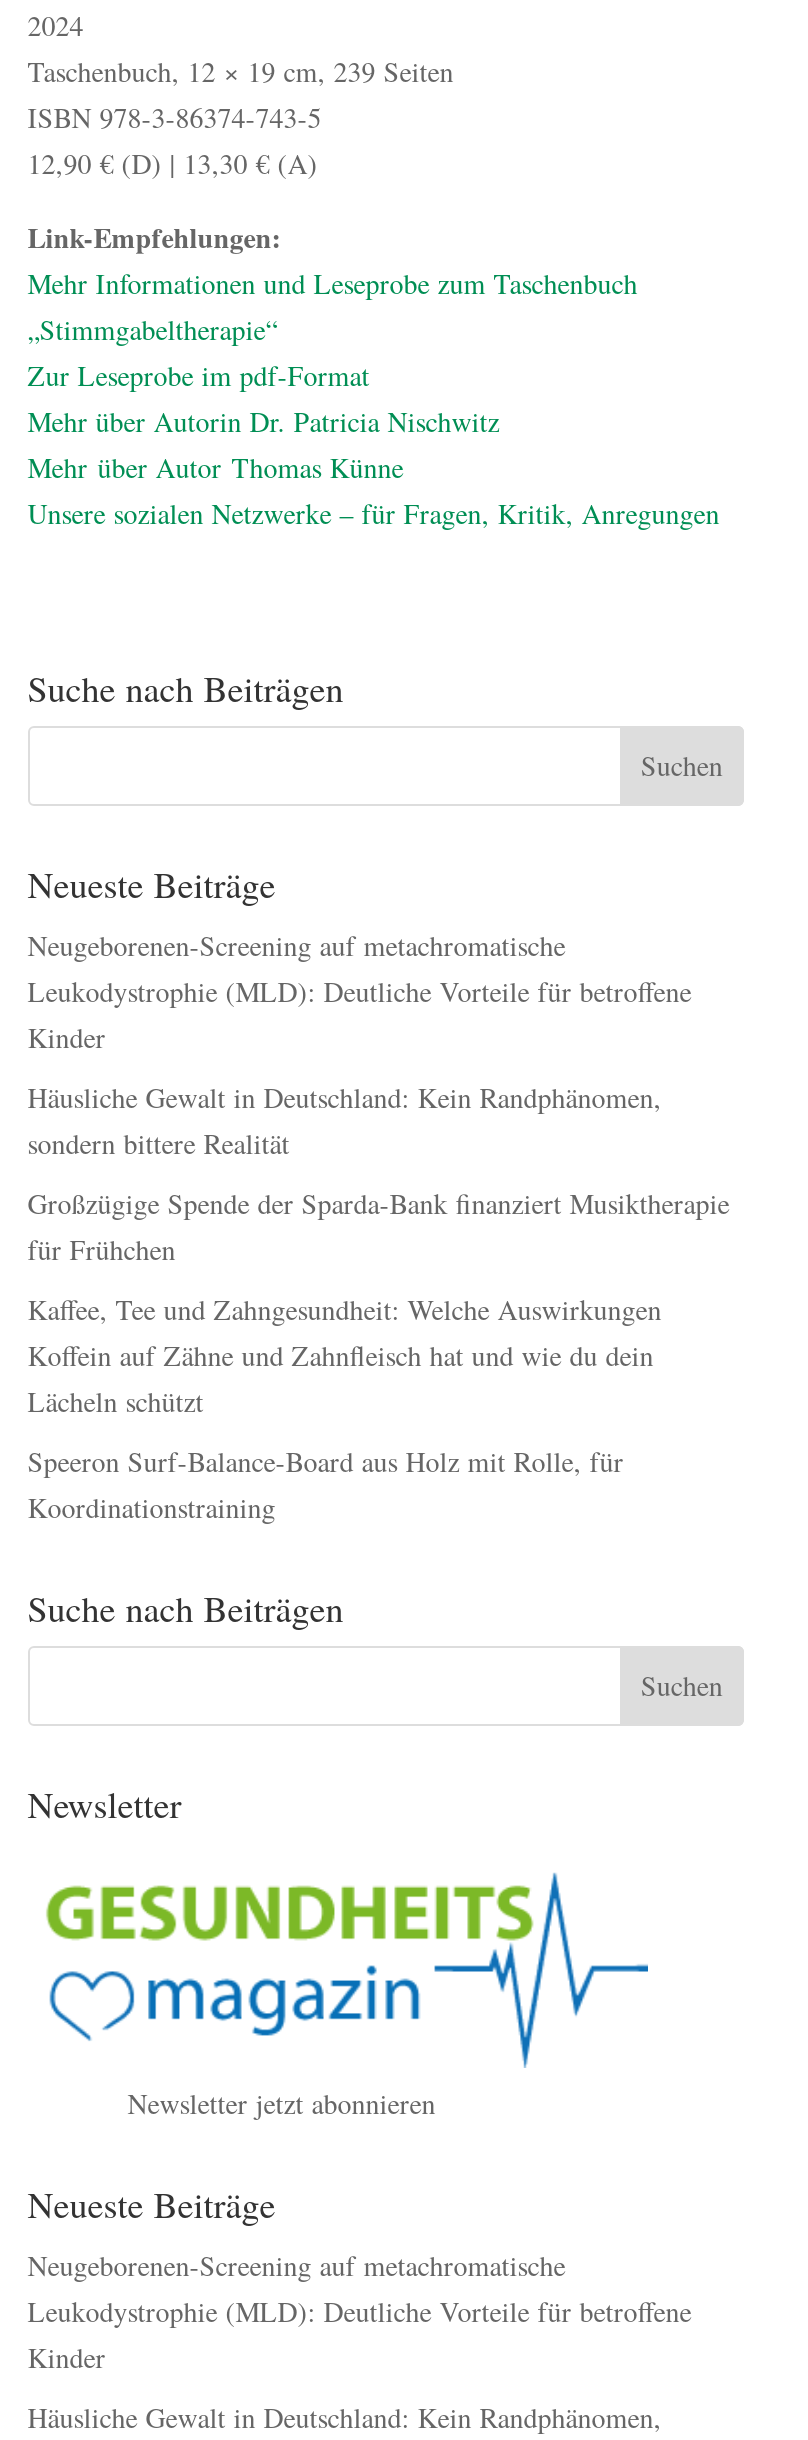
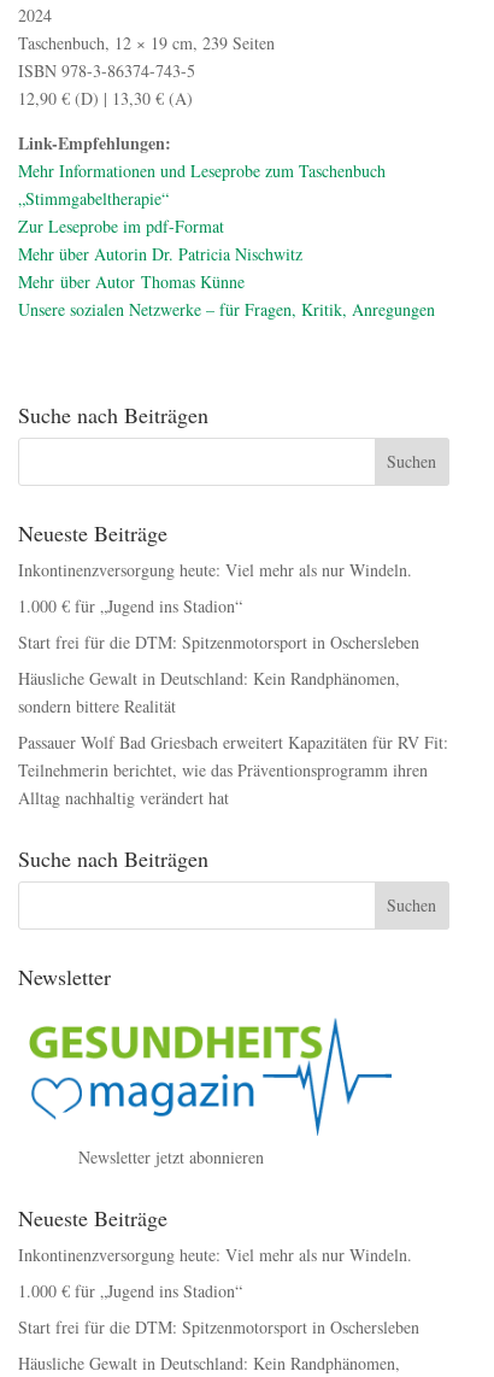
- Neugeborenen-Screening auf metachromatische
- Leukodystrophie (MLD): Deutliche Vorteile für betroffene
- Kinder
+ Inkontinenzversorgung heute: Viel mehr als nur Windeln.
+ 1.000 € für „Jugend ins Stadion“
+ Start frei für die DTM: Spitzenmotorsport in Oschersleben

- Großzügige Spende der Sparda-Bank finanziert Musiktherapie
- für Frühchen
- Kaffee, Tee und Zahngesundheit: Welche Auswirkungen
- Koffein auf Zähne und Zahnfleisch hat und wie du dein
- Lächeln schützt
- Speeron Surf-Balance-Board aus Holz mit Rolle, für
- Koordinationstraining
+ Passauer Wolf Bad Griesbach erweitert Kapazitäten für RV Fit:
+ Teilnehmerin berichtet, wie das Präventionsprogramm ihren
+ Alltag nachhaltig verändert hat

moved up: [image]

- Neugeborenen-Screening auf metachromatische
- Leukodystrophie (MLD): Deutliche Vorteile für betroffene
- Kinder
+ Inkontinenzversorgung heute: Viel mehr als nur Windeln.
+ 1.000 € für „Jugend ins Stadion“
+ Start frei für die DTM: Spitzenmotorsport in Oschersleben
